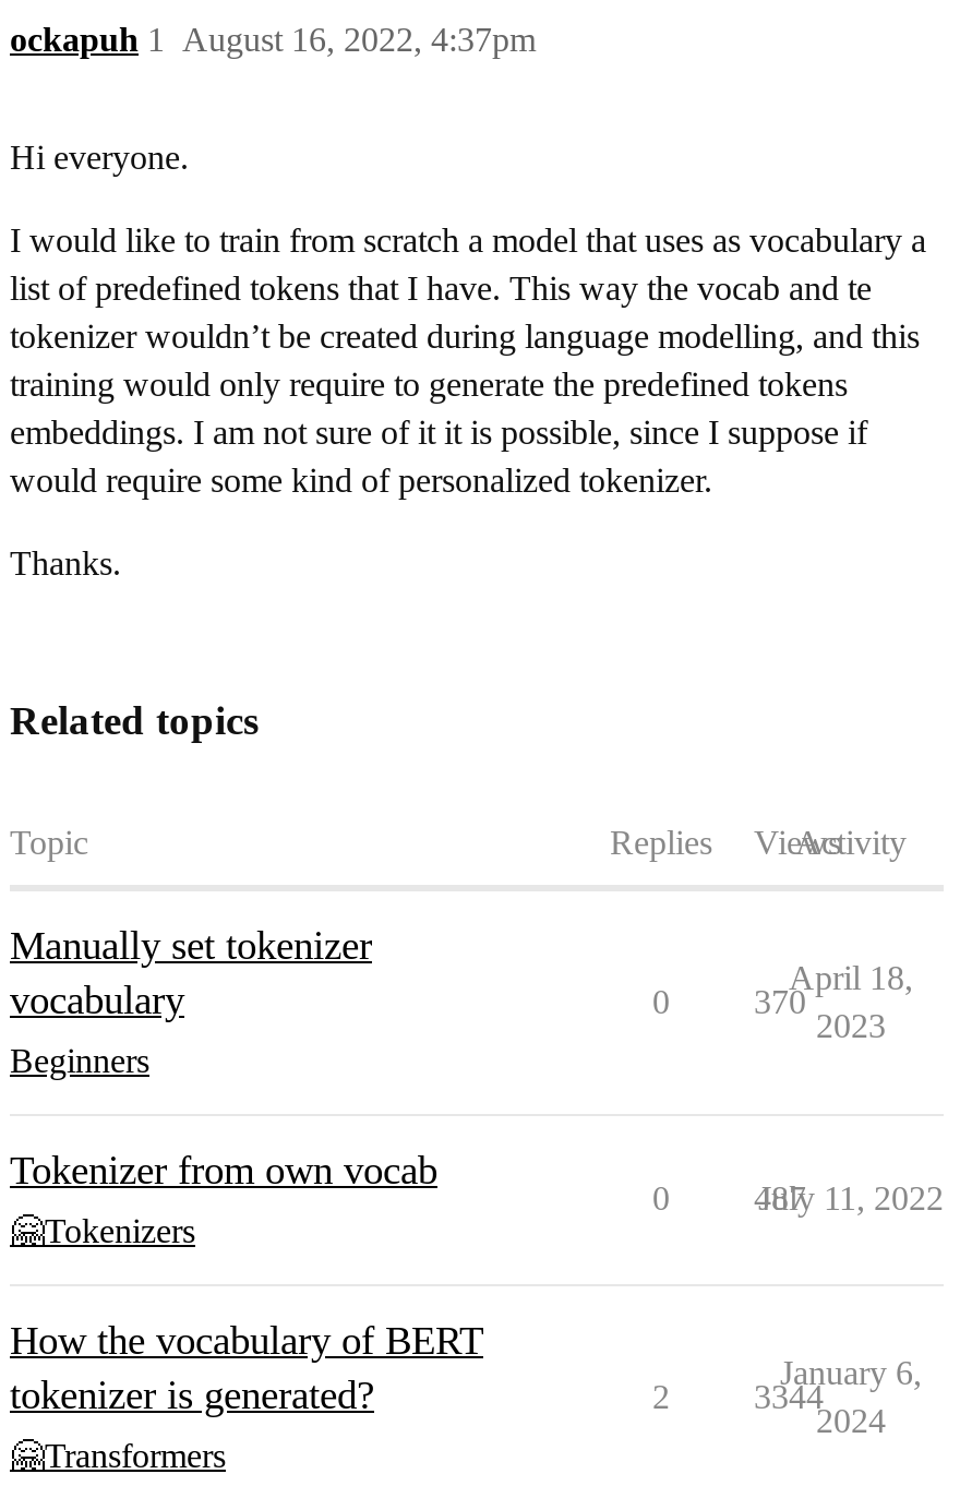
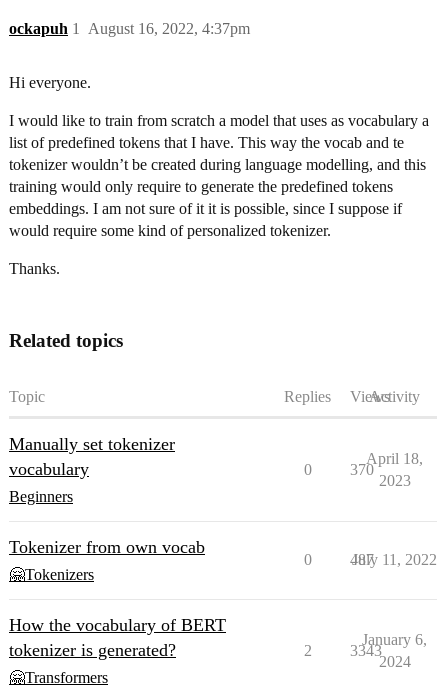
- 3344
+ 3343
